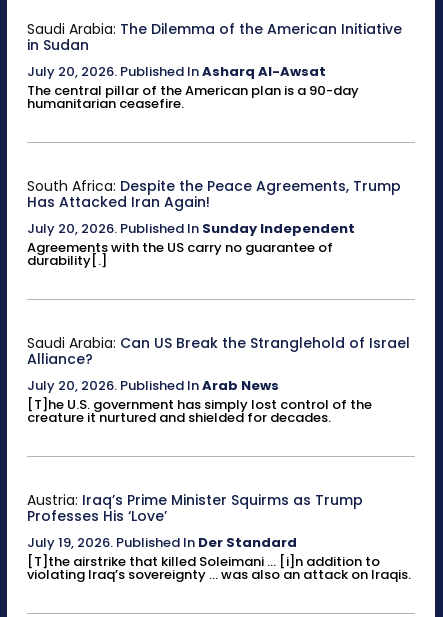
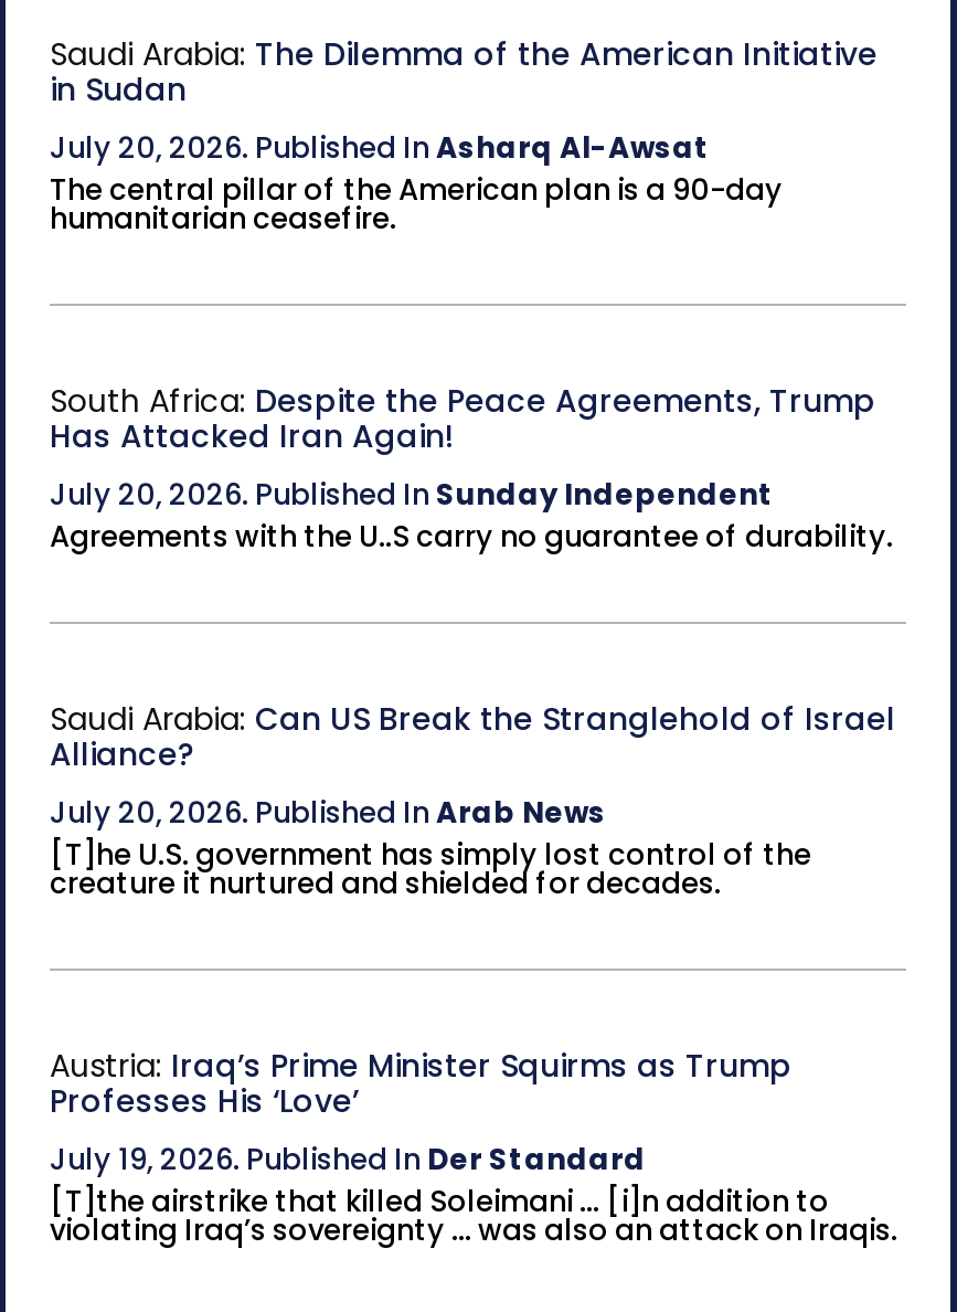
- Agreements with the US carry no guarantee of
- durability[.]
+ Agreements with the U..S carry no guarantee of durability.
